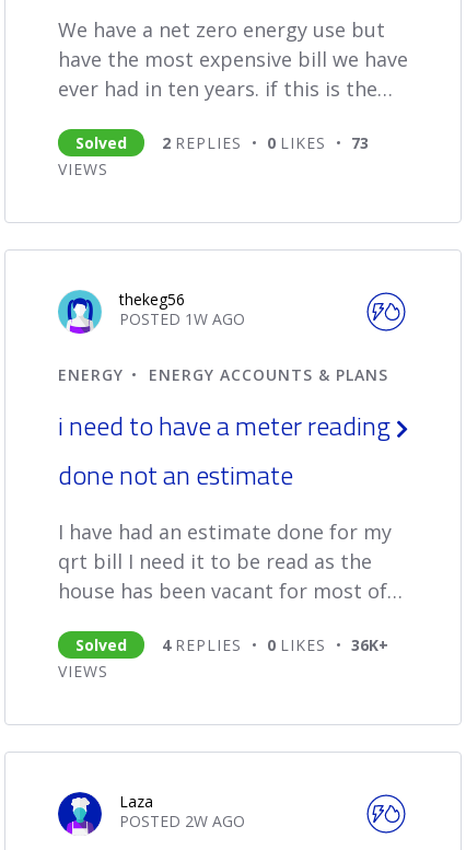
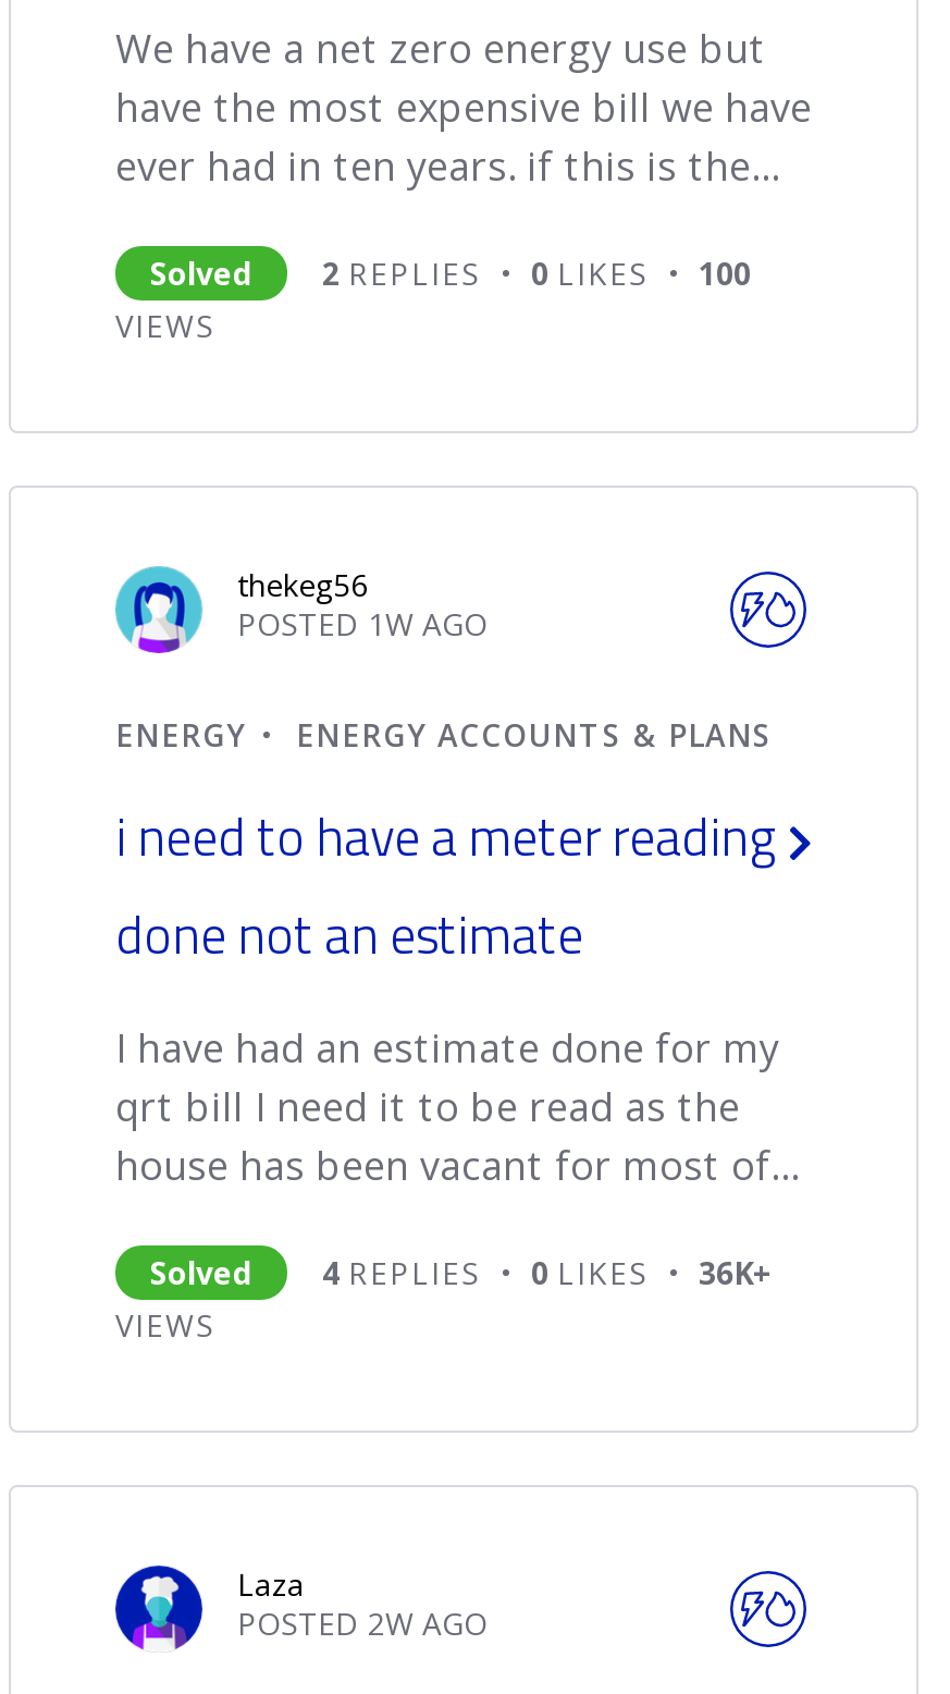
- 73
+ 100
